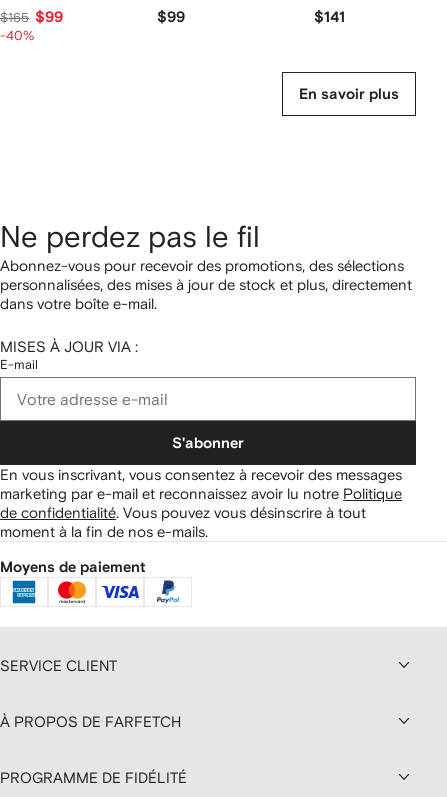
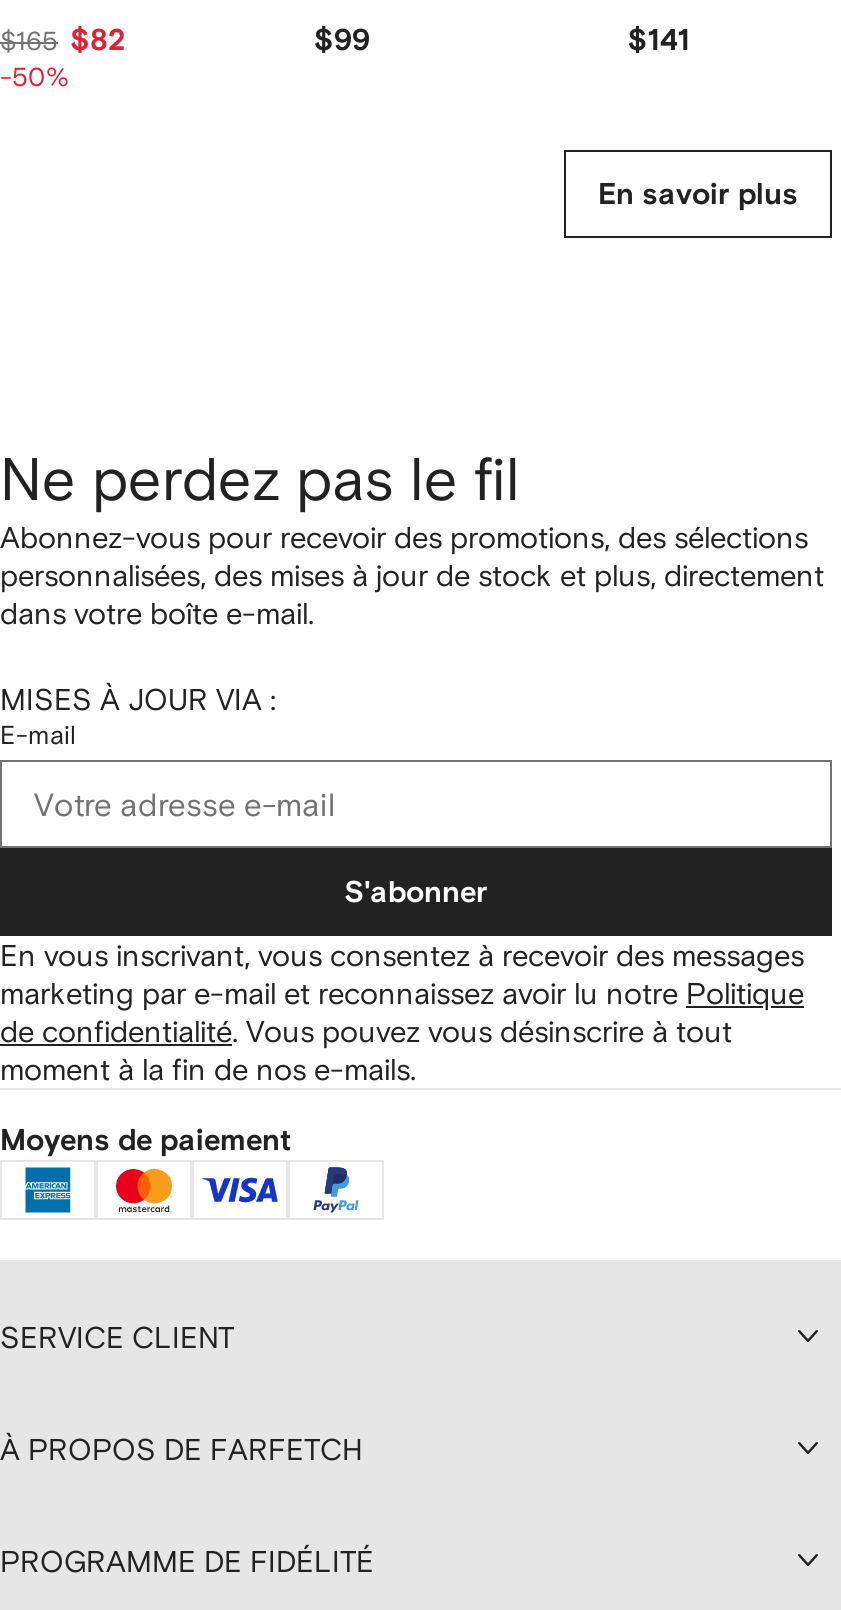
- $165 $99
+ $165 $82

- -40%
+ -50%
